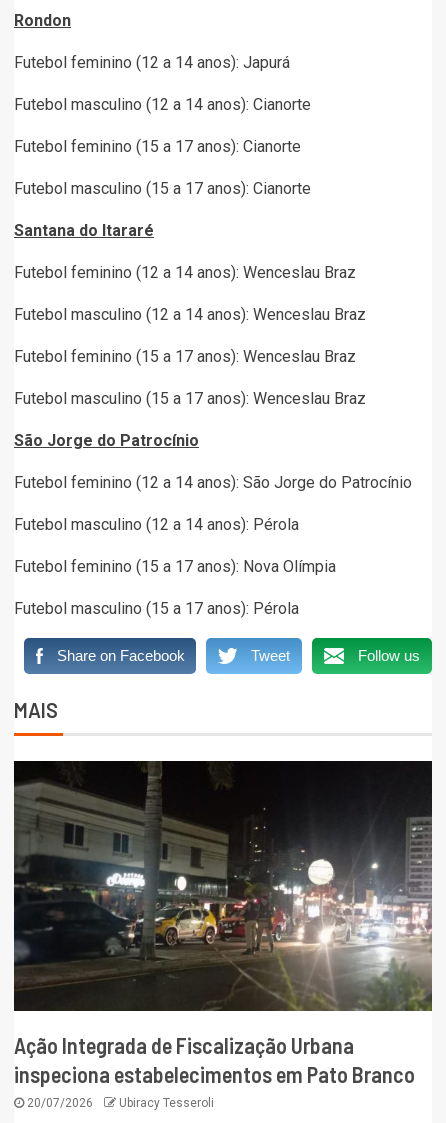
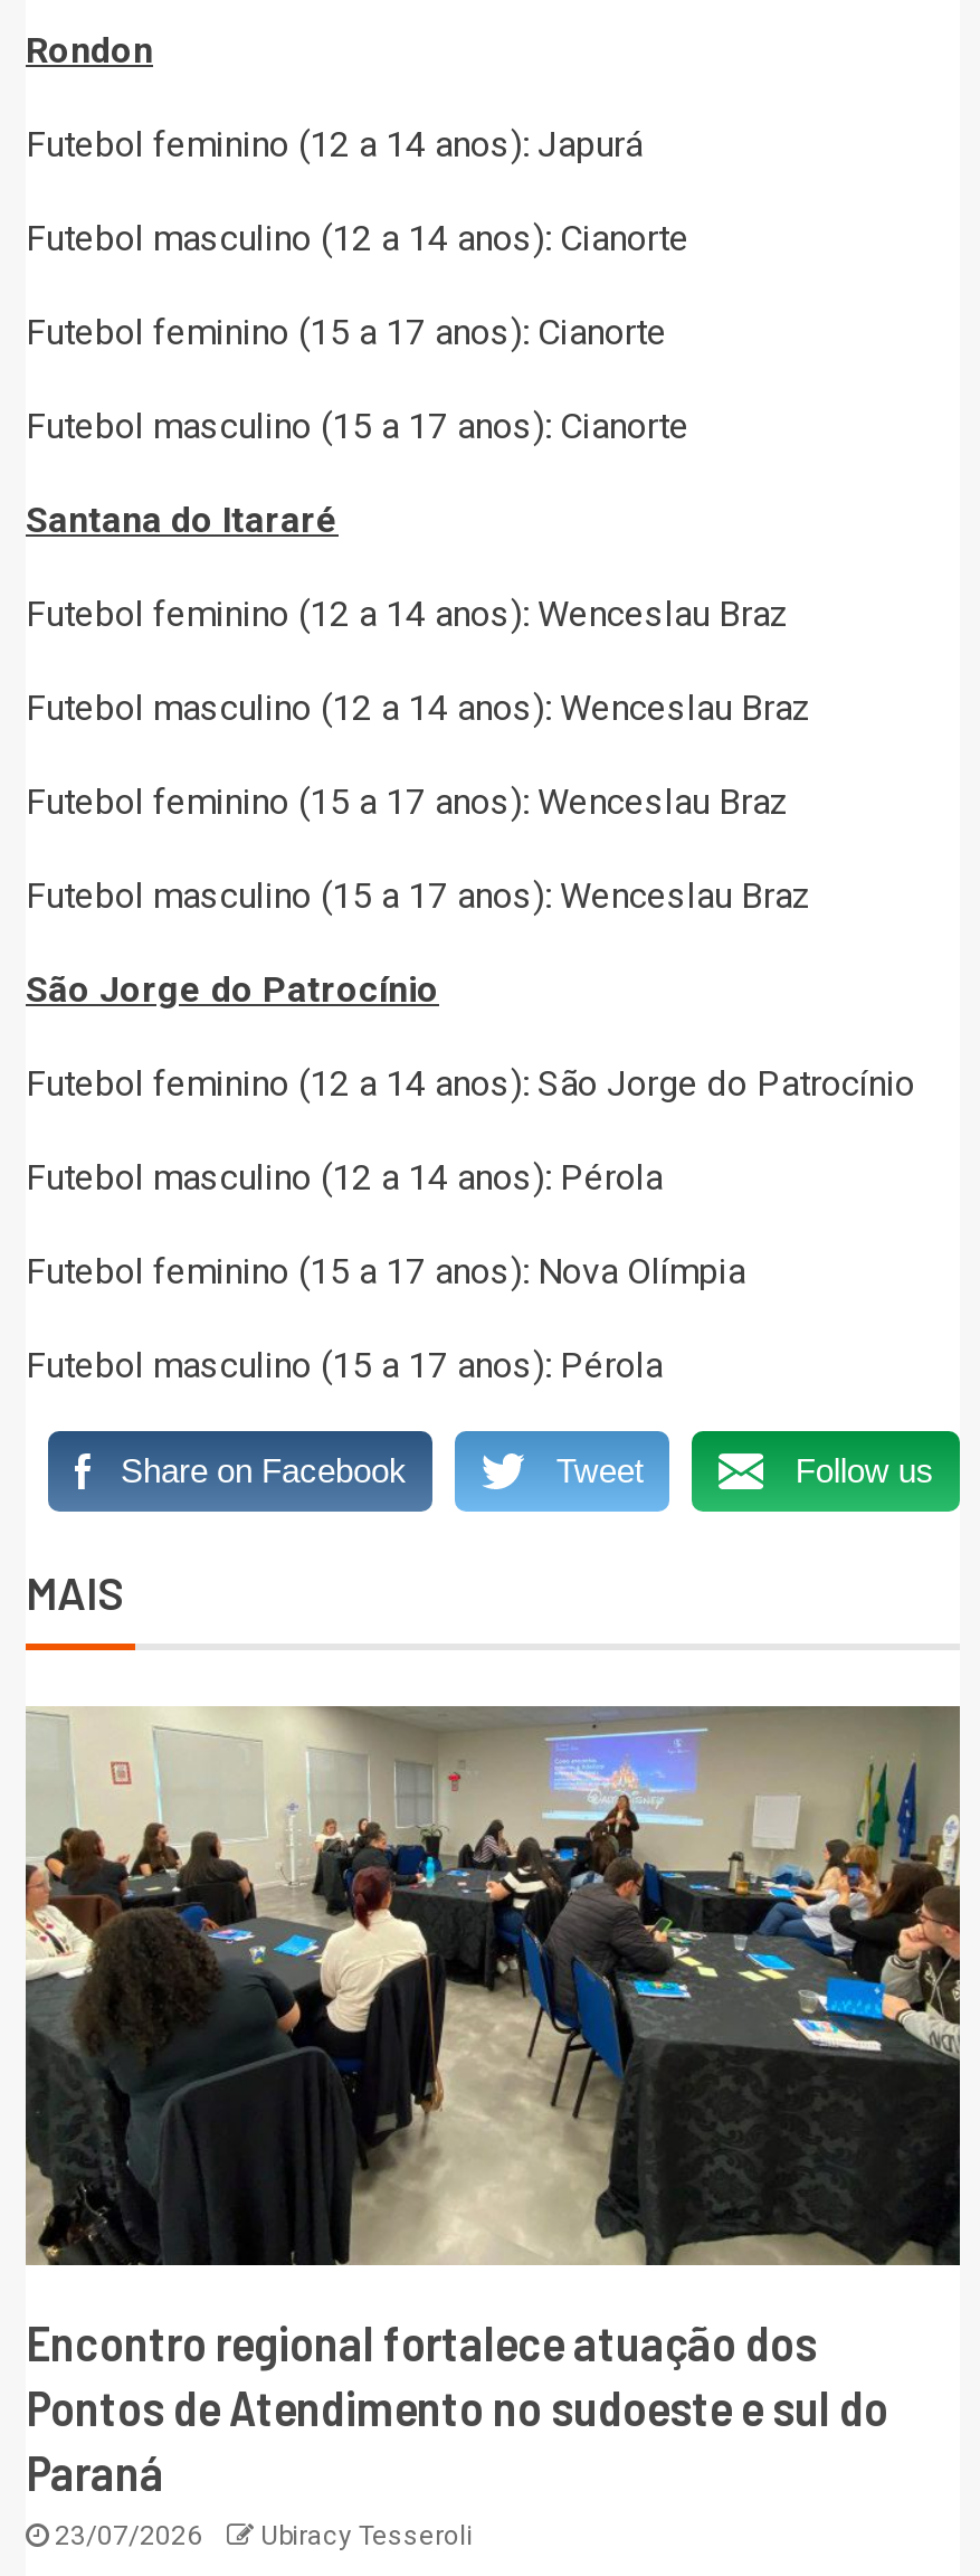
- [image]
- Ação Integrada de Fiscalização Urbana
- inspeciona estabelecimentos em Pato Branco
- 20/07/2026
+ [image]
+ Encontro regional fortalece atuação dos
+ Pontos de Atendimento no sudoeste e sul do
+ Paraná
+ 23/07/2026
